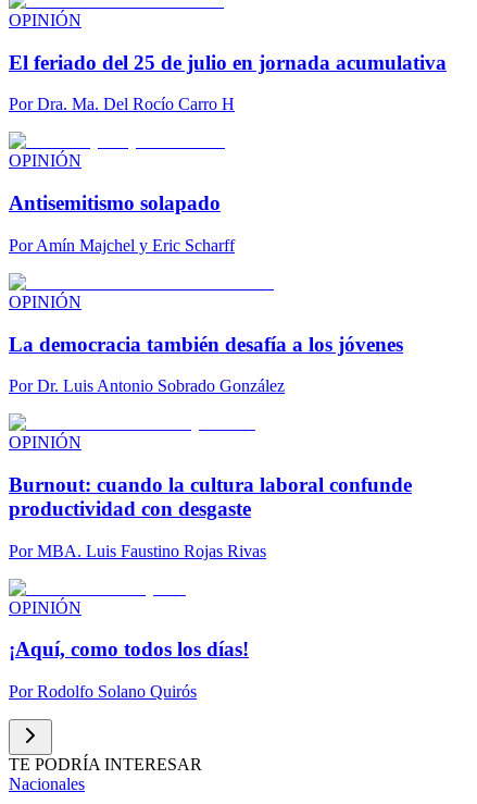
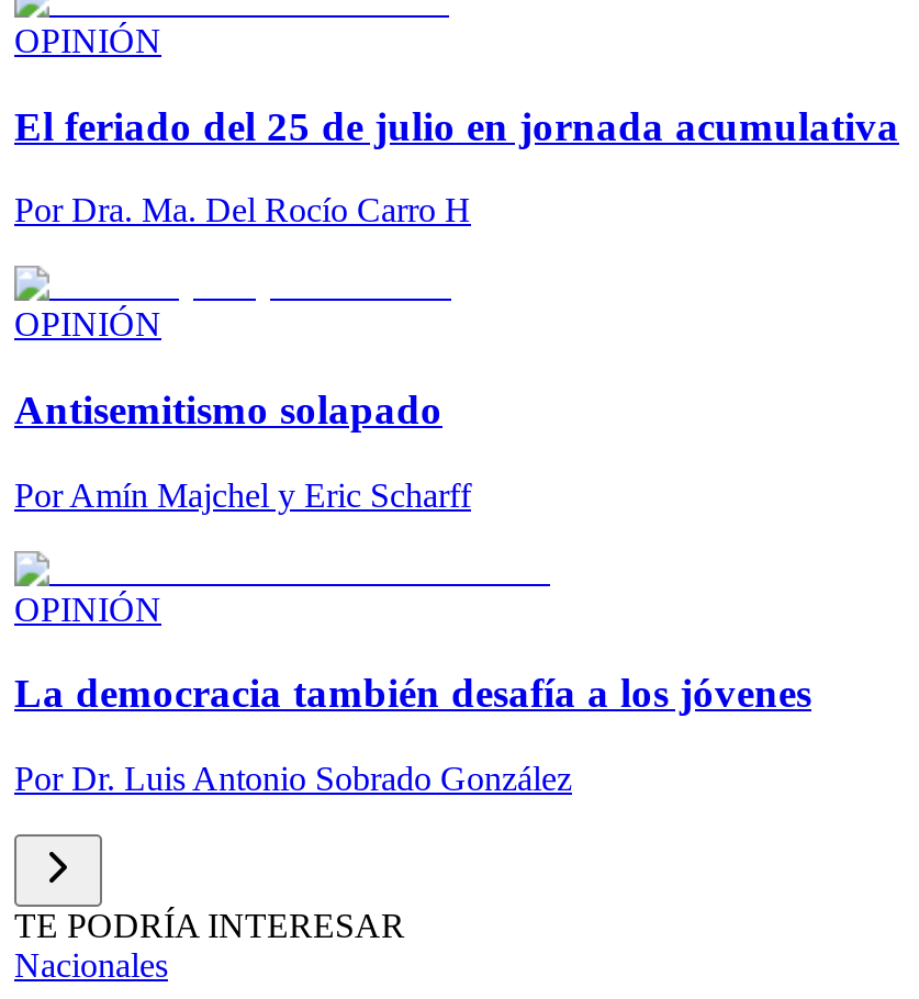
- OPINIÓN
- Burnout: cuando la cultura laboral confunde
- productividad con desgaste
- Por MBA. Luis Faustino Rojas Rivas
- OPINIÓN
- ¡Aquí, como todos los días!
- Por Rodolfo Solano Quirós
